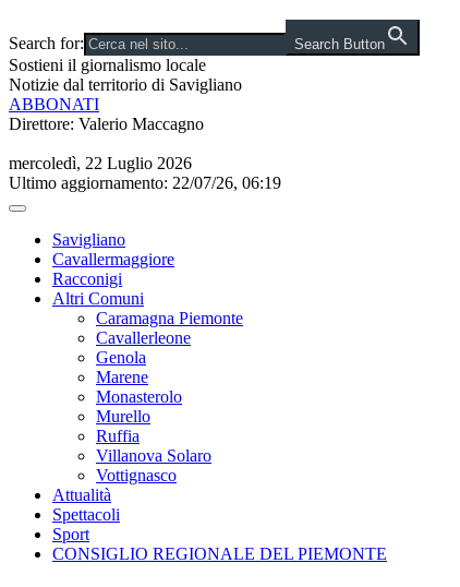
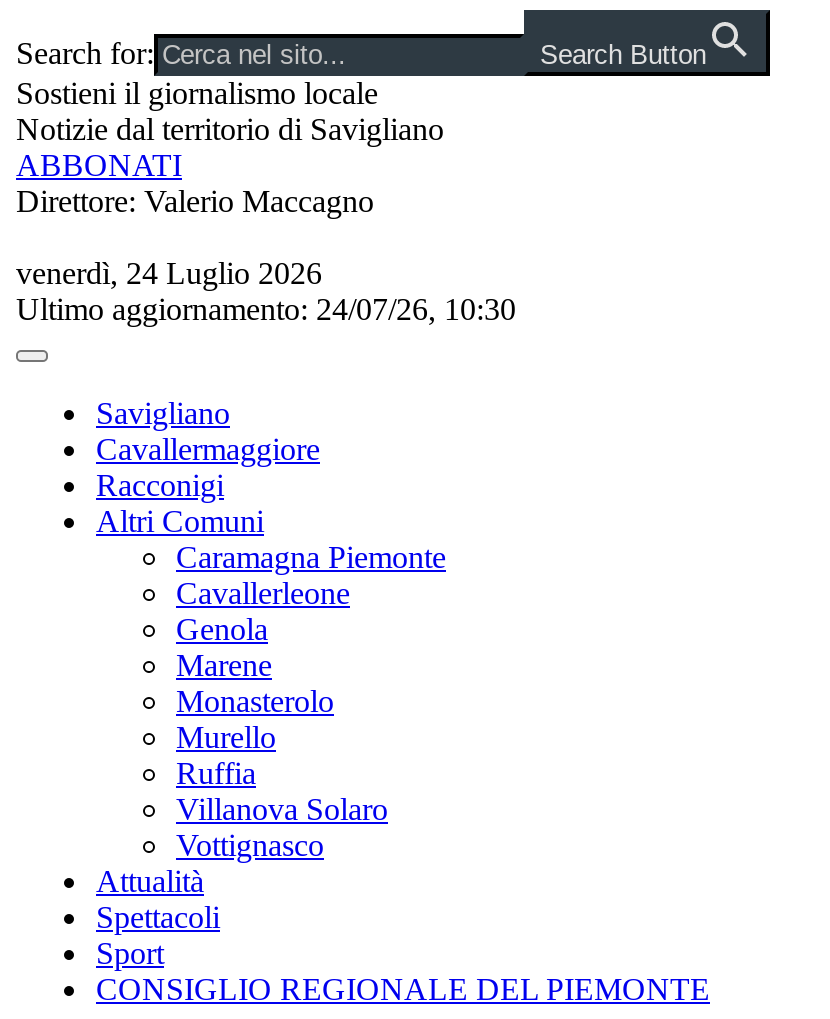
- mercoledì, 22 Luglio 2026
+ venerdì, 24 Luglio 2026

- Ultimo aggiornamento: 22/07/26, 06:19
+ Ultimo aggiornamento: 24/07/26, 10:30
